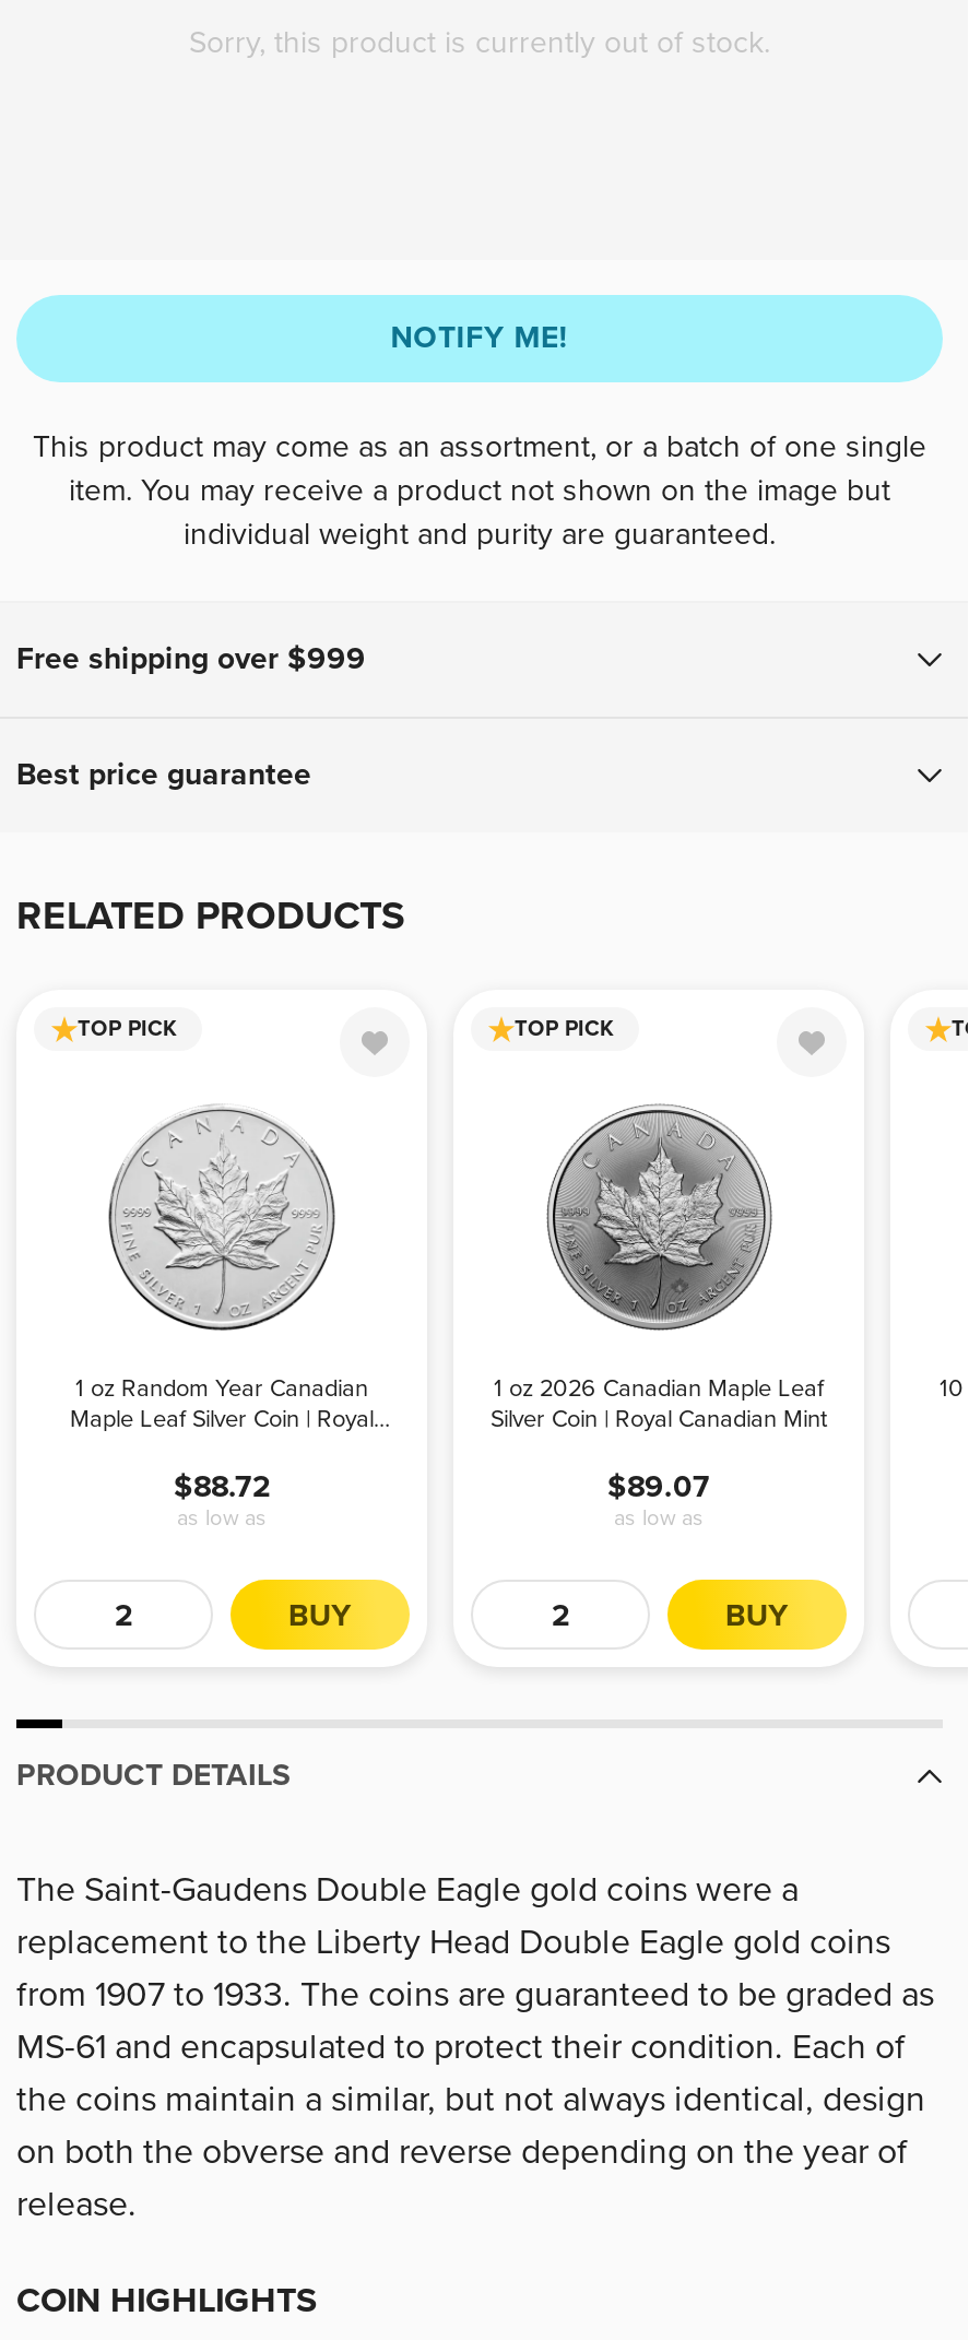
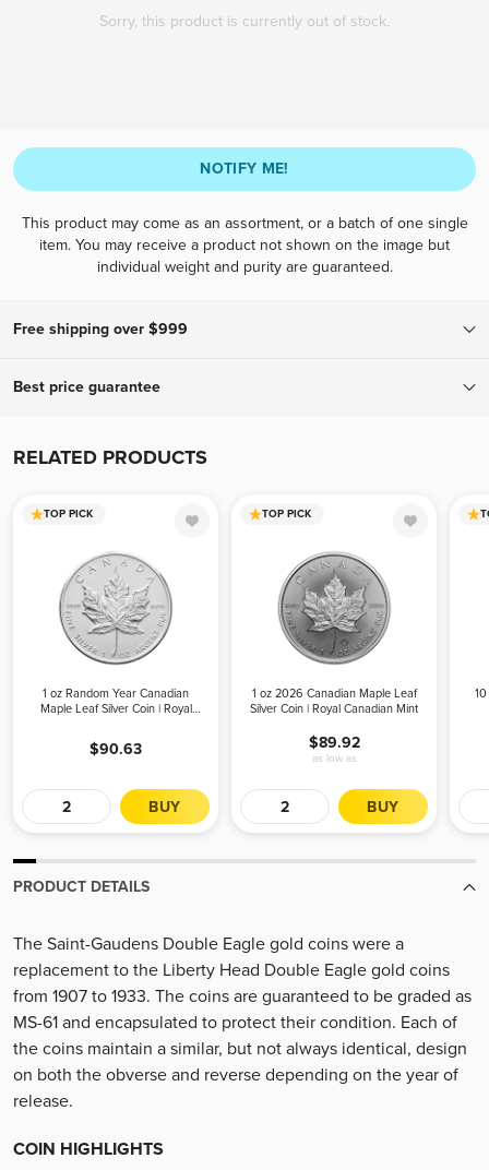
- $88.72
- as low as
+ $90.63

- $89.07
+ $89.92
